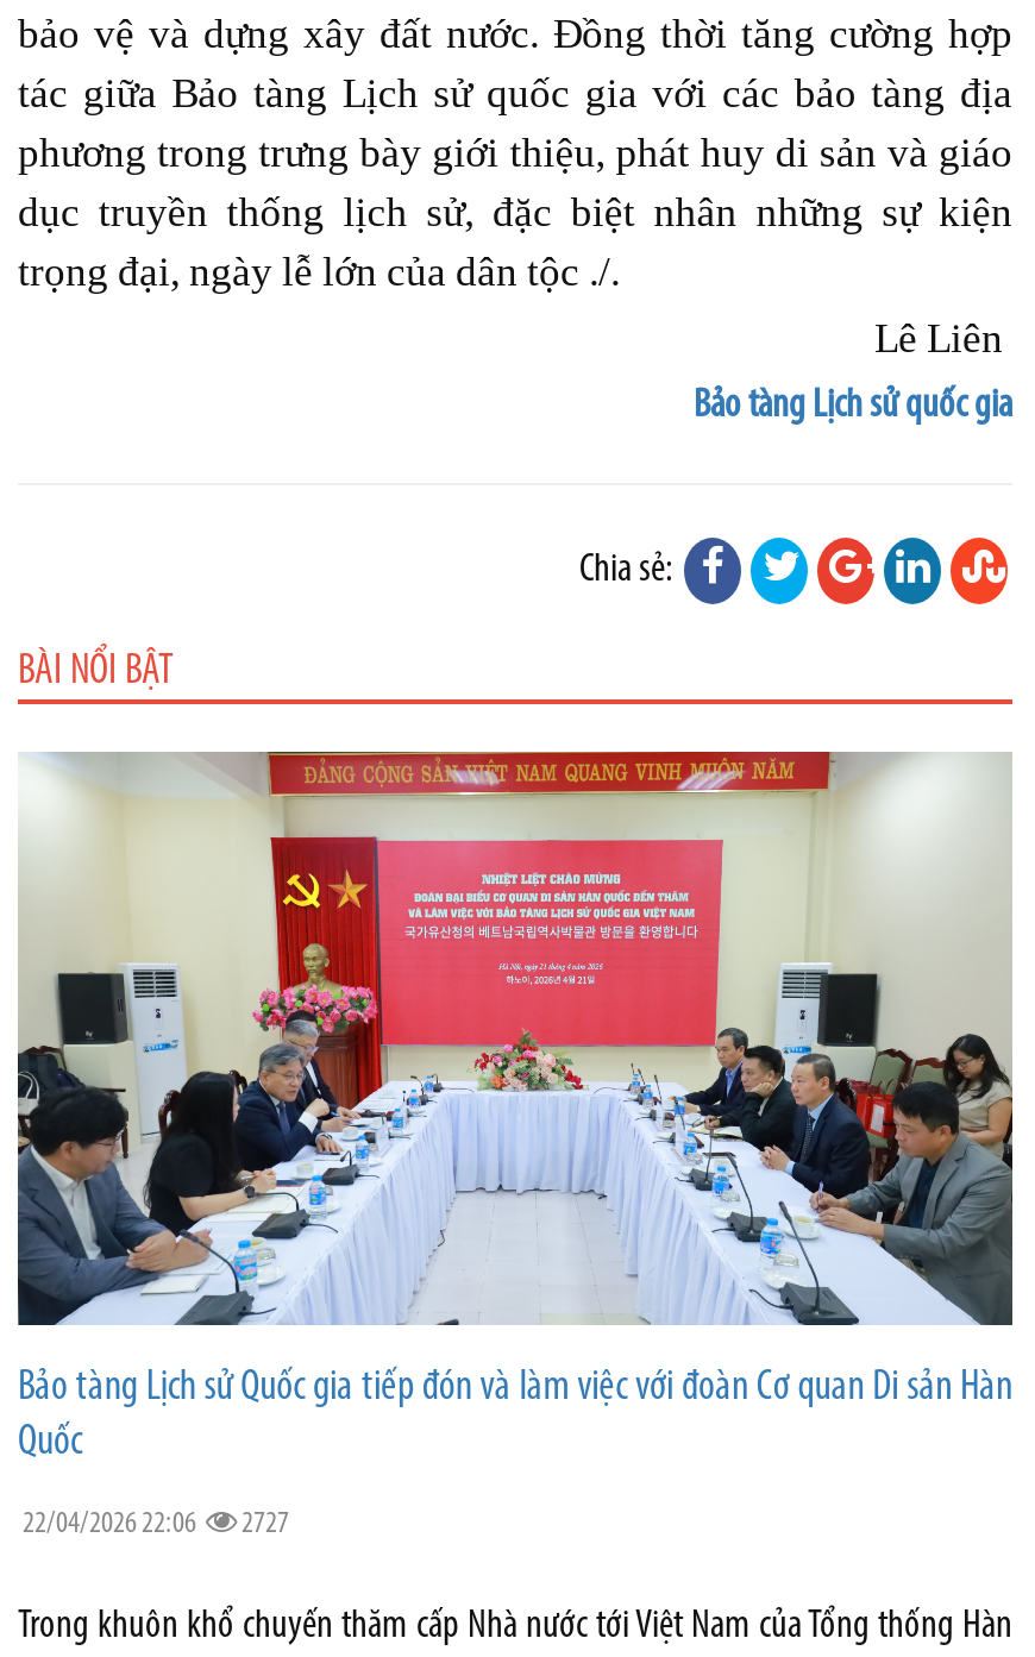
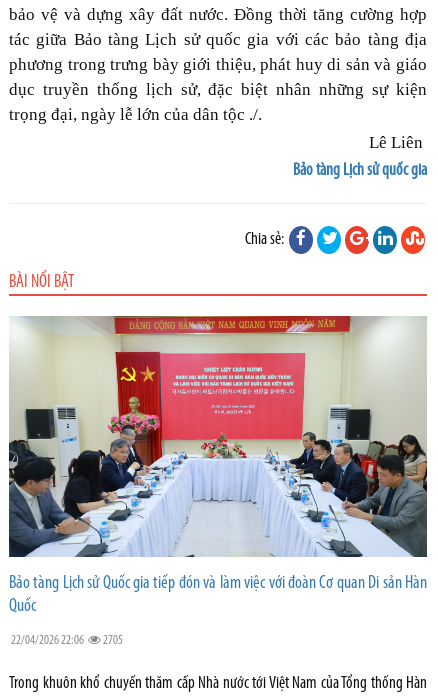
- 22/04/2026 22:06 2727
+ 22/04/2026 22:06 2705
